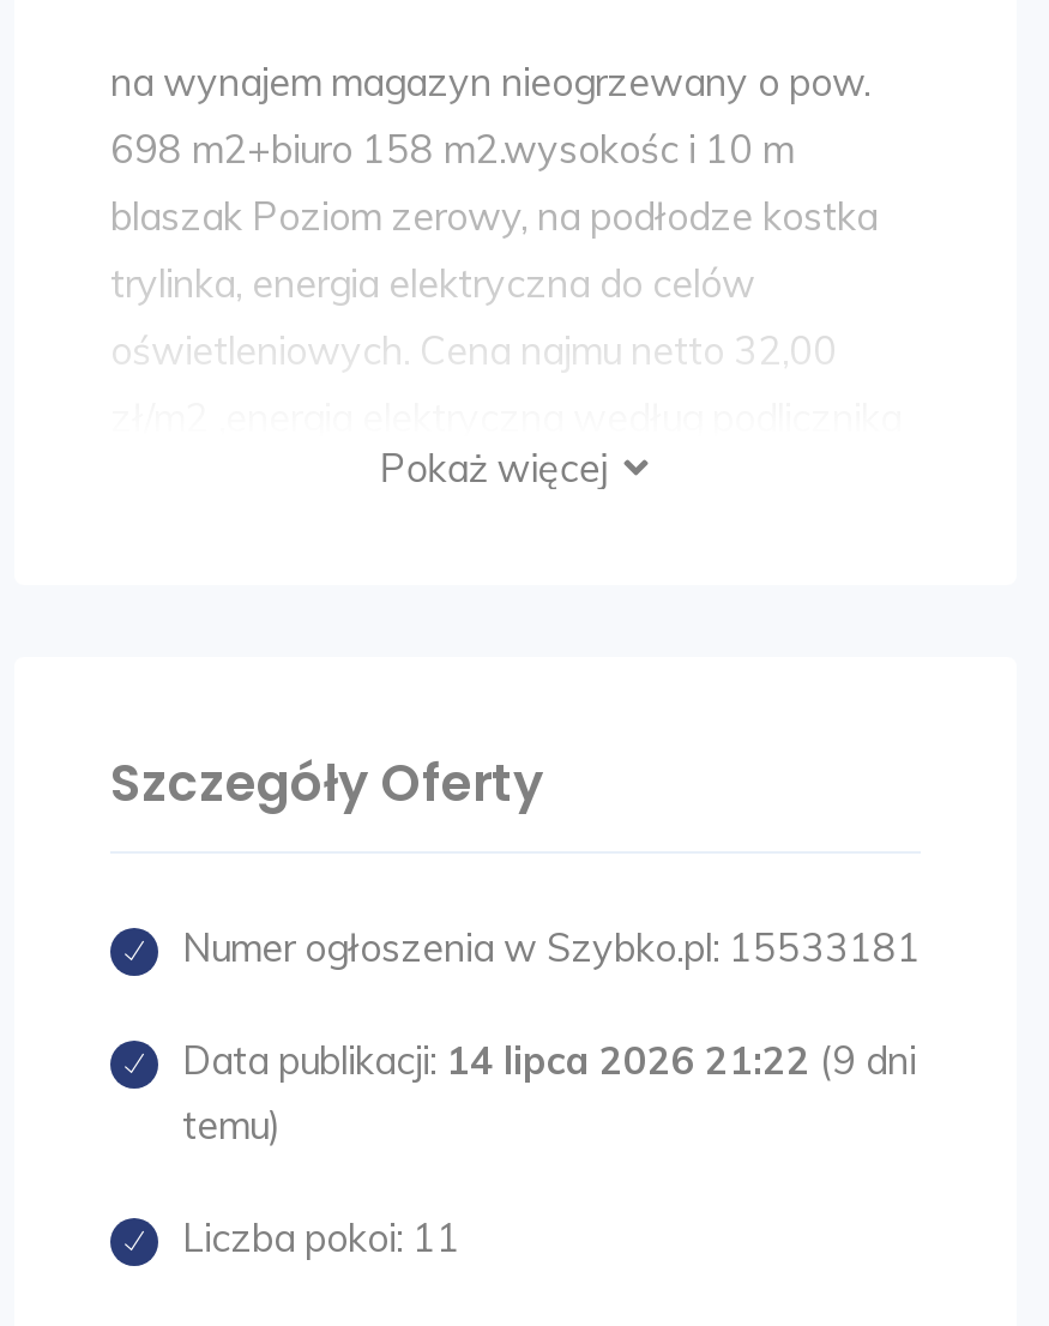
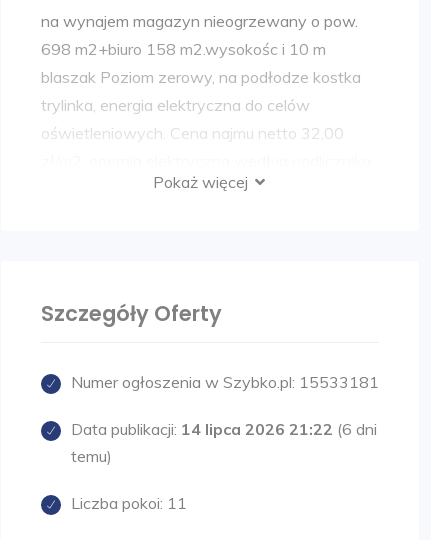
- Data publikacji: 14 lipca 2026 21:22 (9 dni
+ Data publikacji: 14 lipca 2026 21:22 (6 dni
